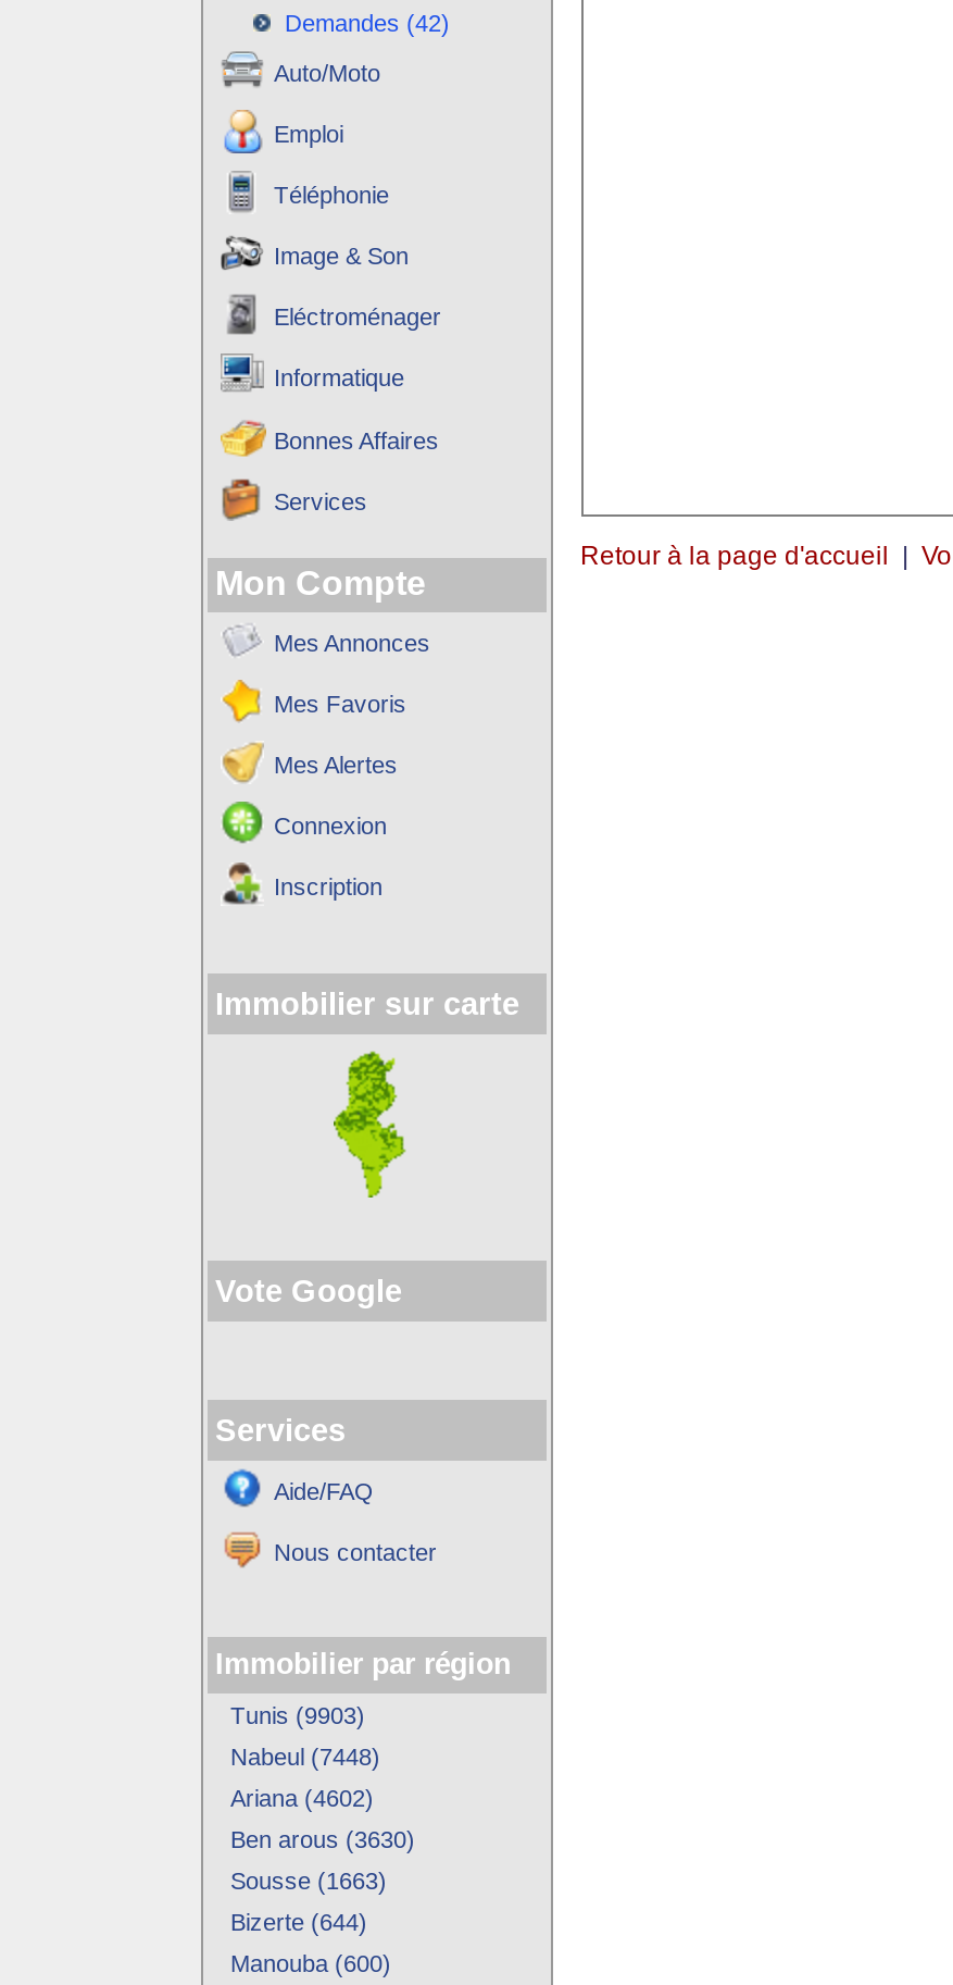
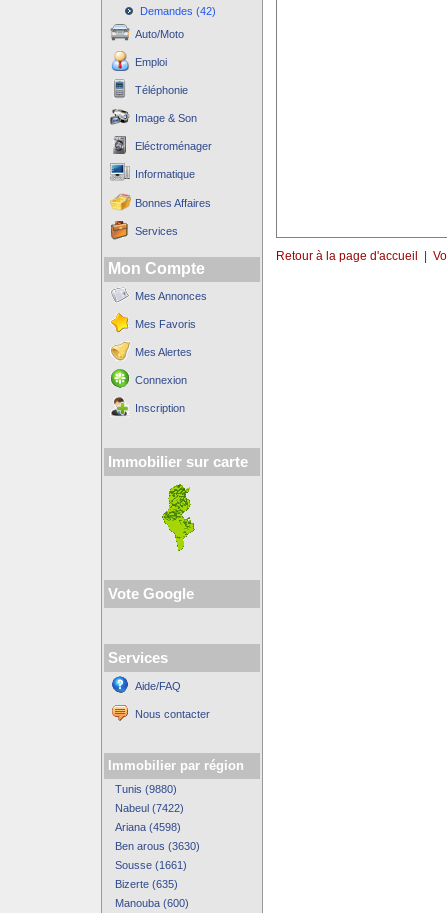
- Tunis (9903)
+ Tunis (9880)

- Nabeul (7448)
+ Nabeul (7422)

- Ariana (4602)
+ Ariana (4598)

- Sousse (1663)
+ Sousse (1661)

- Bizerte (644)
+ Bizerte (635)
